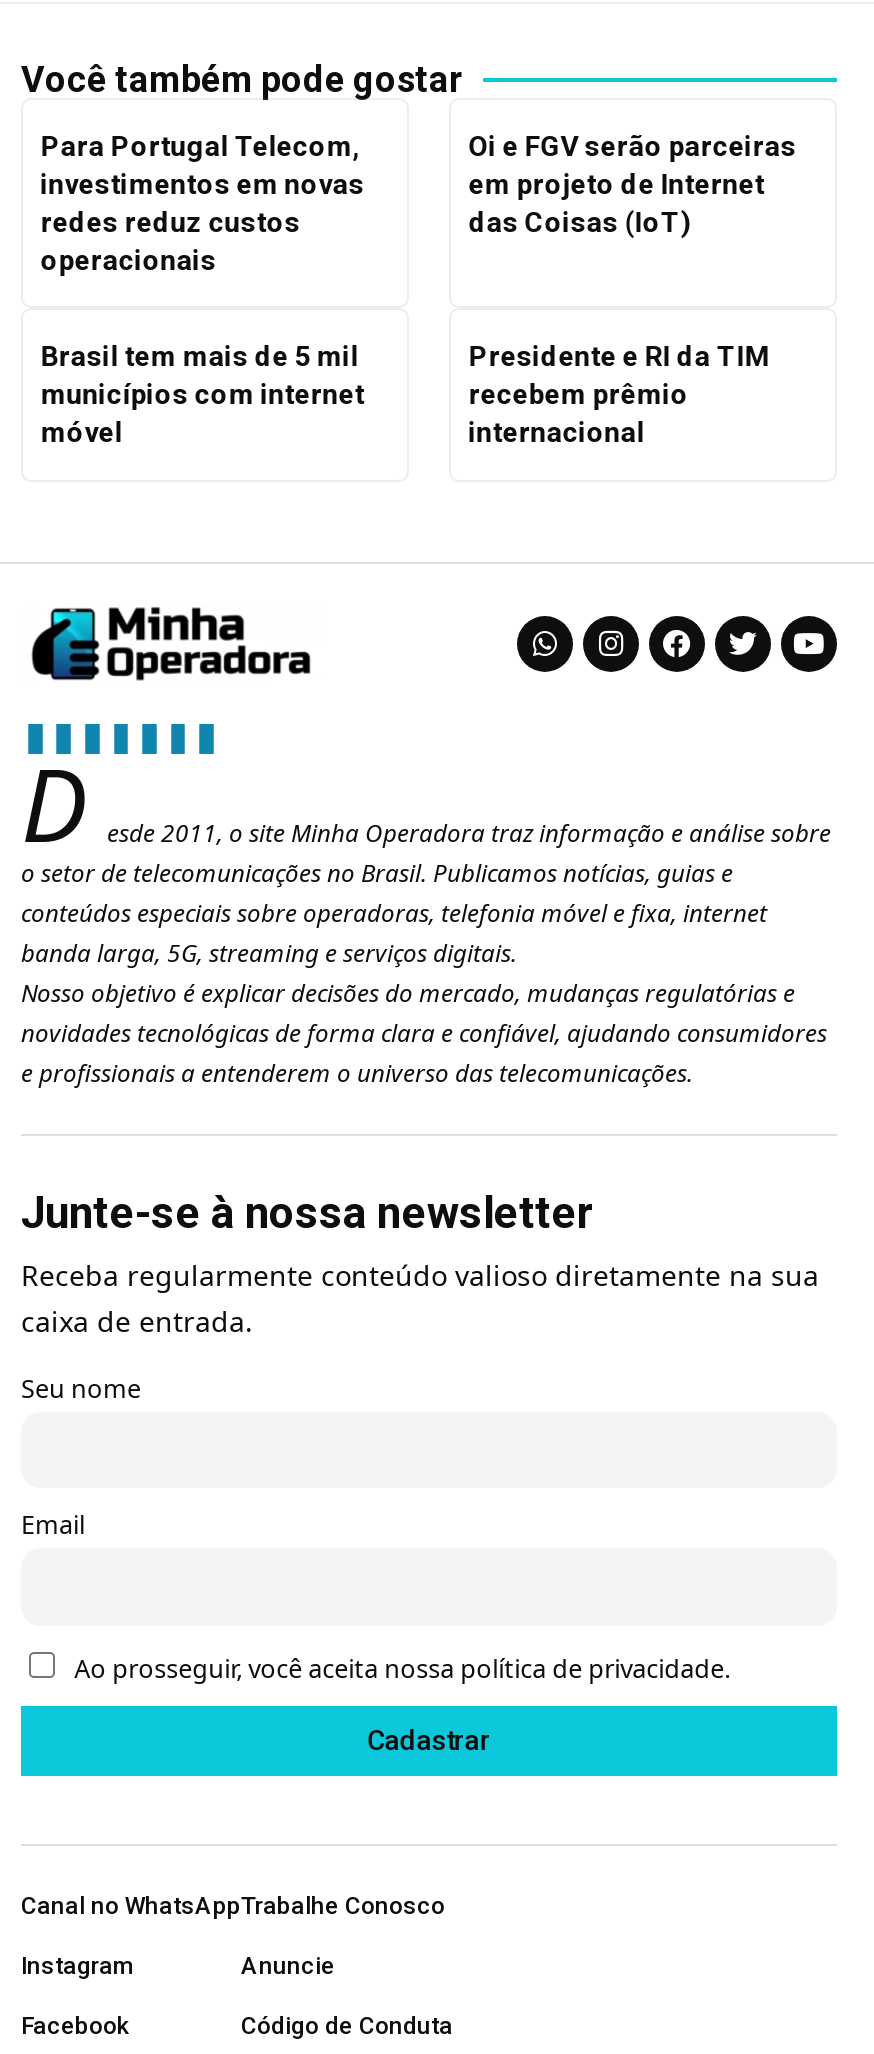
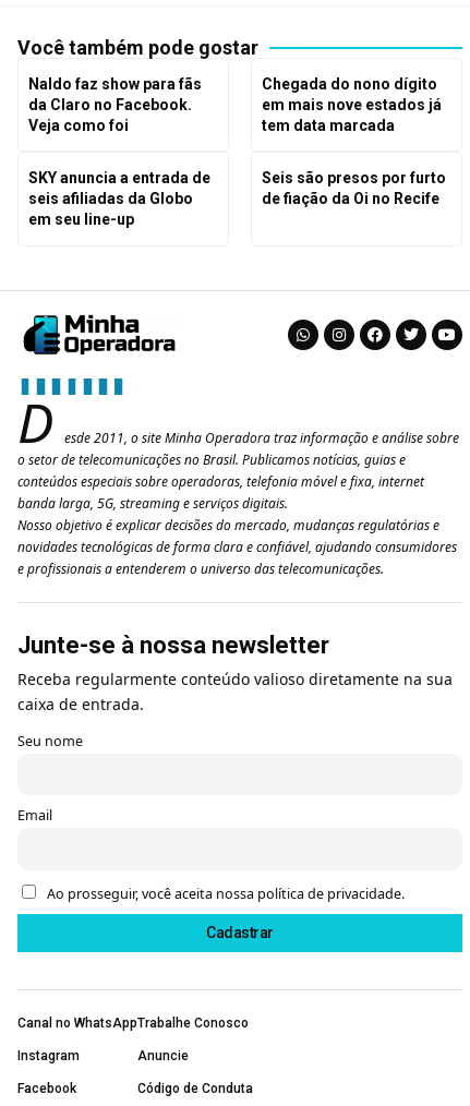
- Para Portugal Telecom,
- investimentos em novas
- redes reduz custos
- operacionais
+ Naldo faz show para fãs
+ da Claro no Facebook.
+ Veja como foi

- Oi e FGV serão parceiras
- em projeto de Internet
- das Coisas (IoT)
+ Chegada do nono dígito
+ em mais nove estados já
+ tem data marcada

- Brasil tem mais de 5 mil
- municípios com internet
- móvel
+ SKY anuncia a entrada de
+ seis afiliadas da Globo
+ em seu line-up

- Presidente e RI da TIM
- recebem prêmio
- internacional
+ Seis são presos por furto
+ de fiação da Oi no Recife
